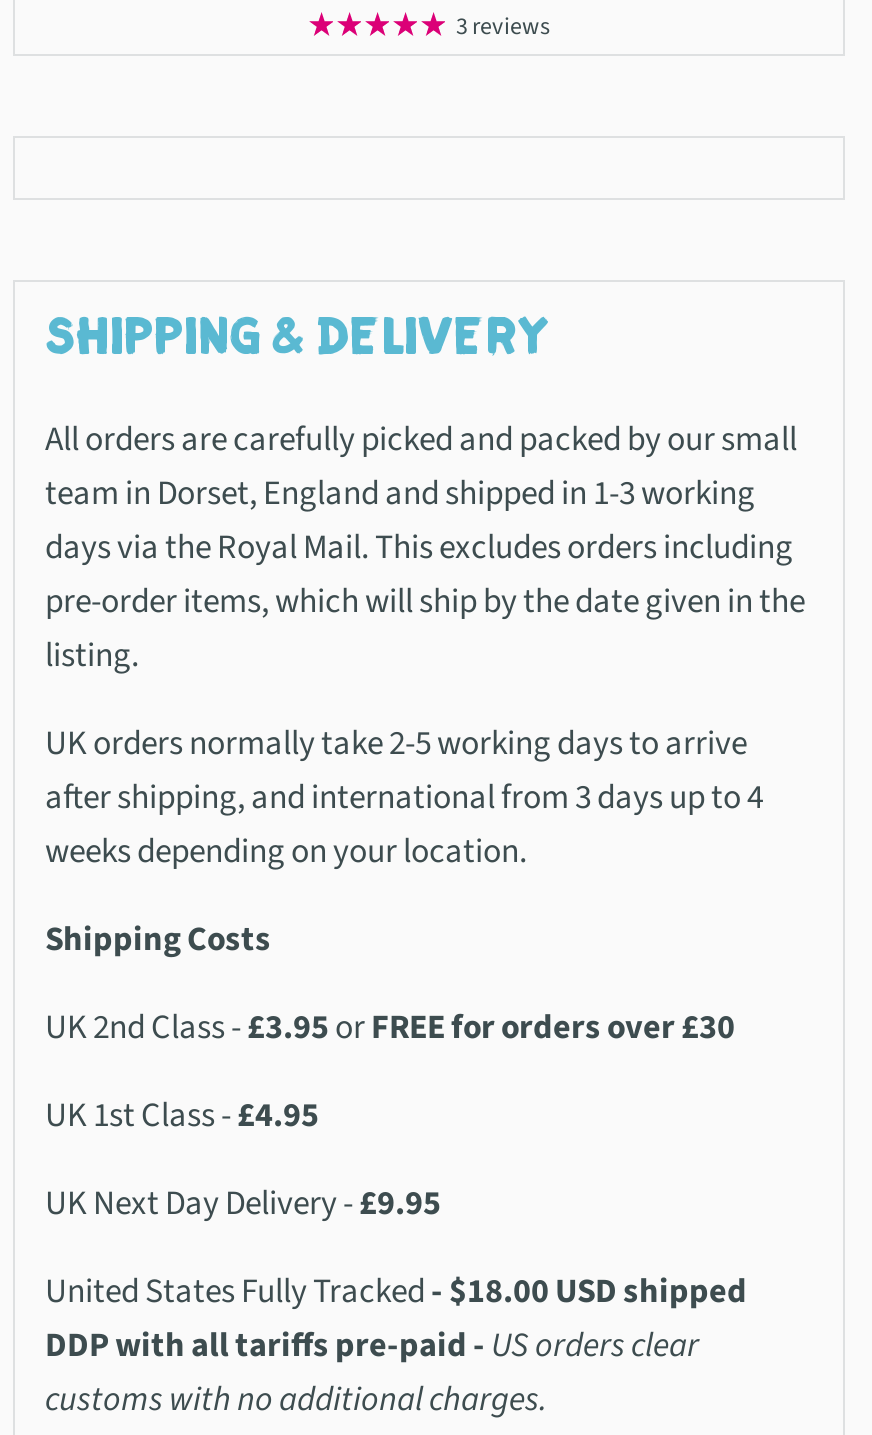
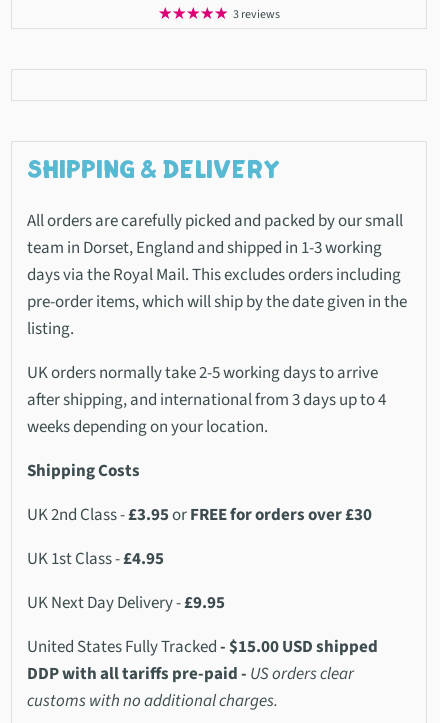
- United States Fully Tracked - $18.00 USD shipped
+ United States Fully Tracked - $15.00 USD shipped
